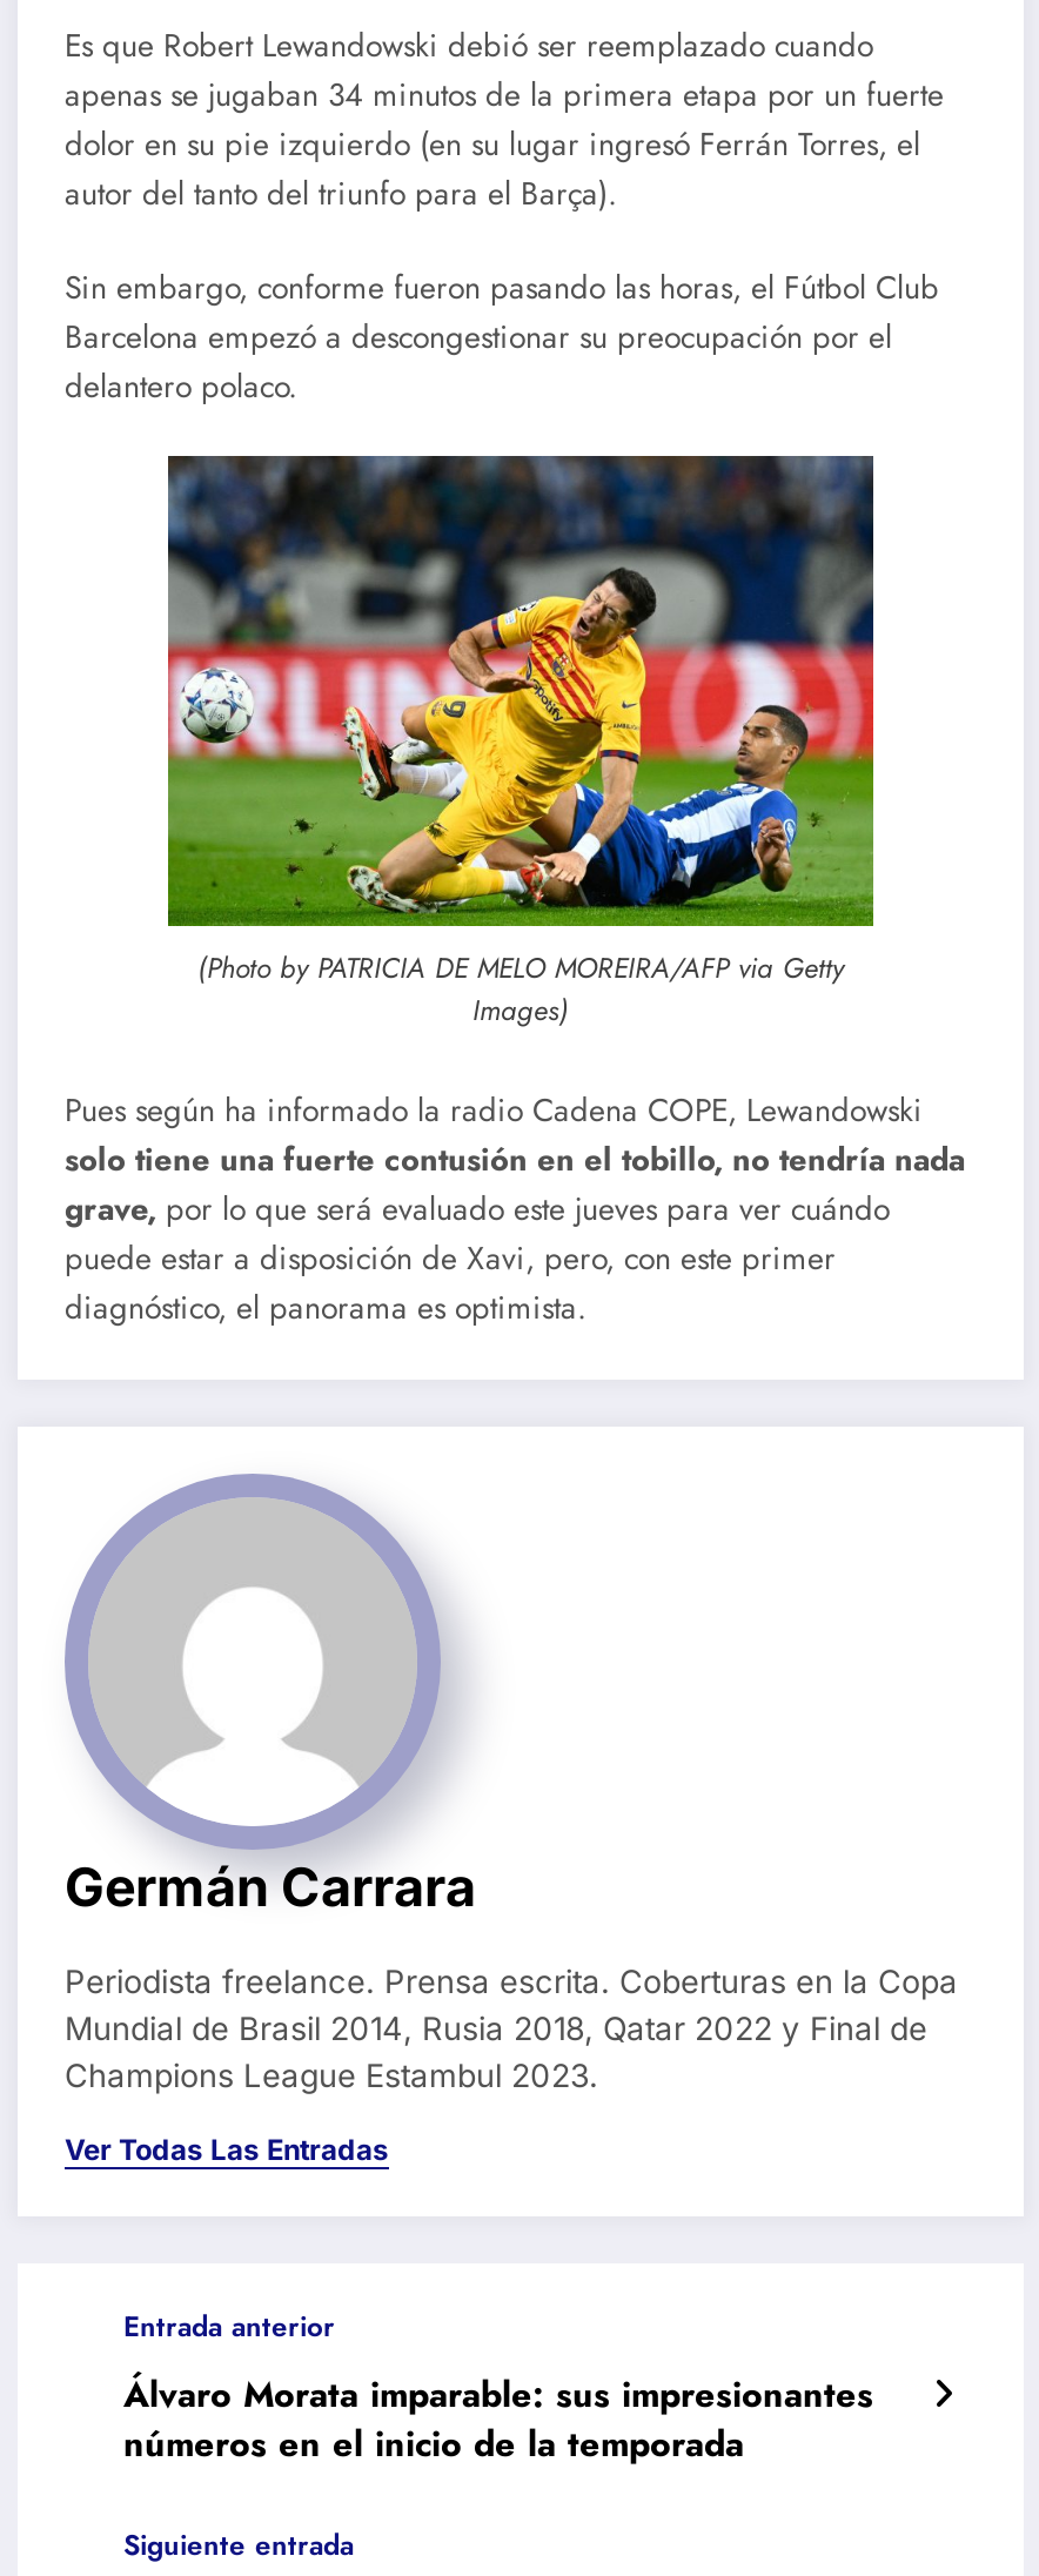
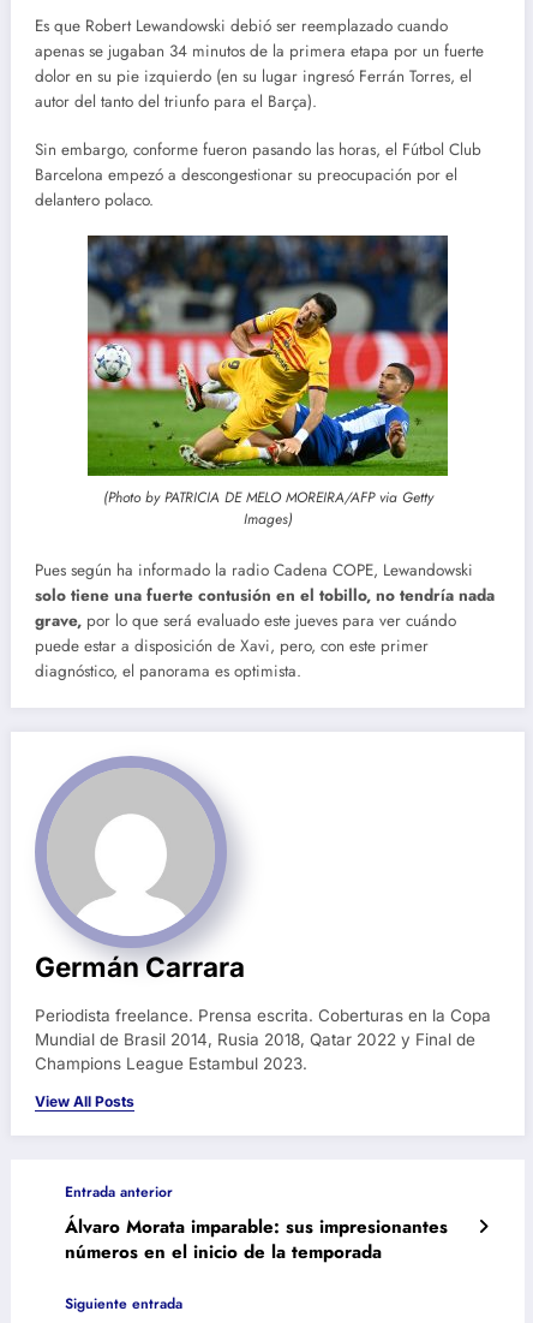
- Ver Todas Las Entradas
+ View All Posts
